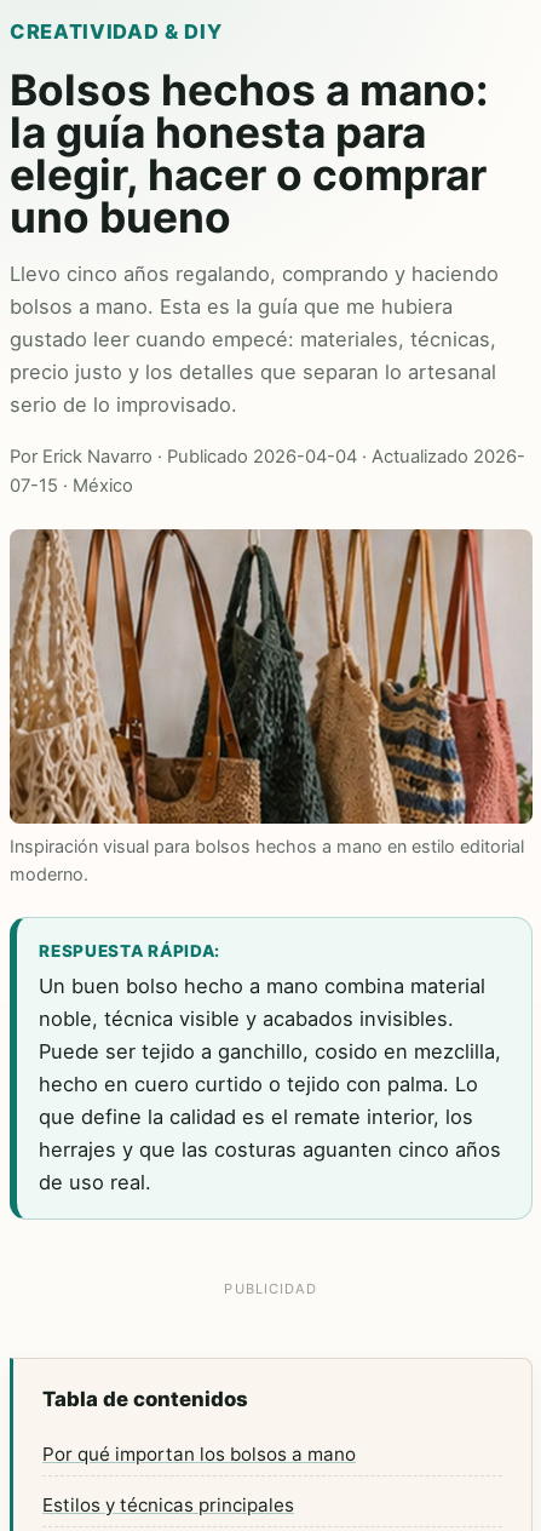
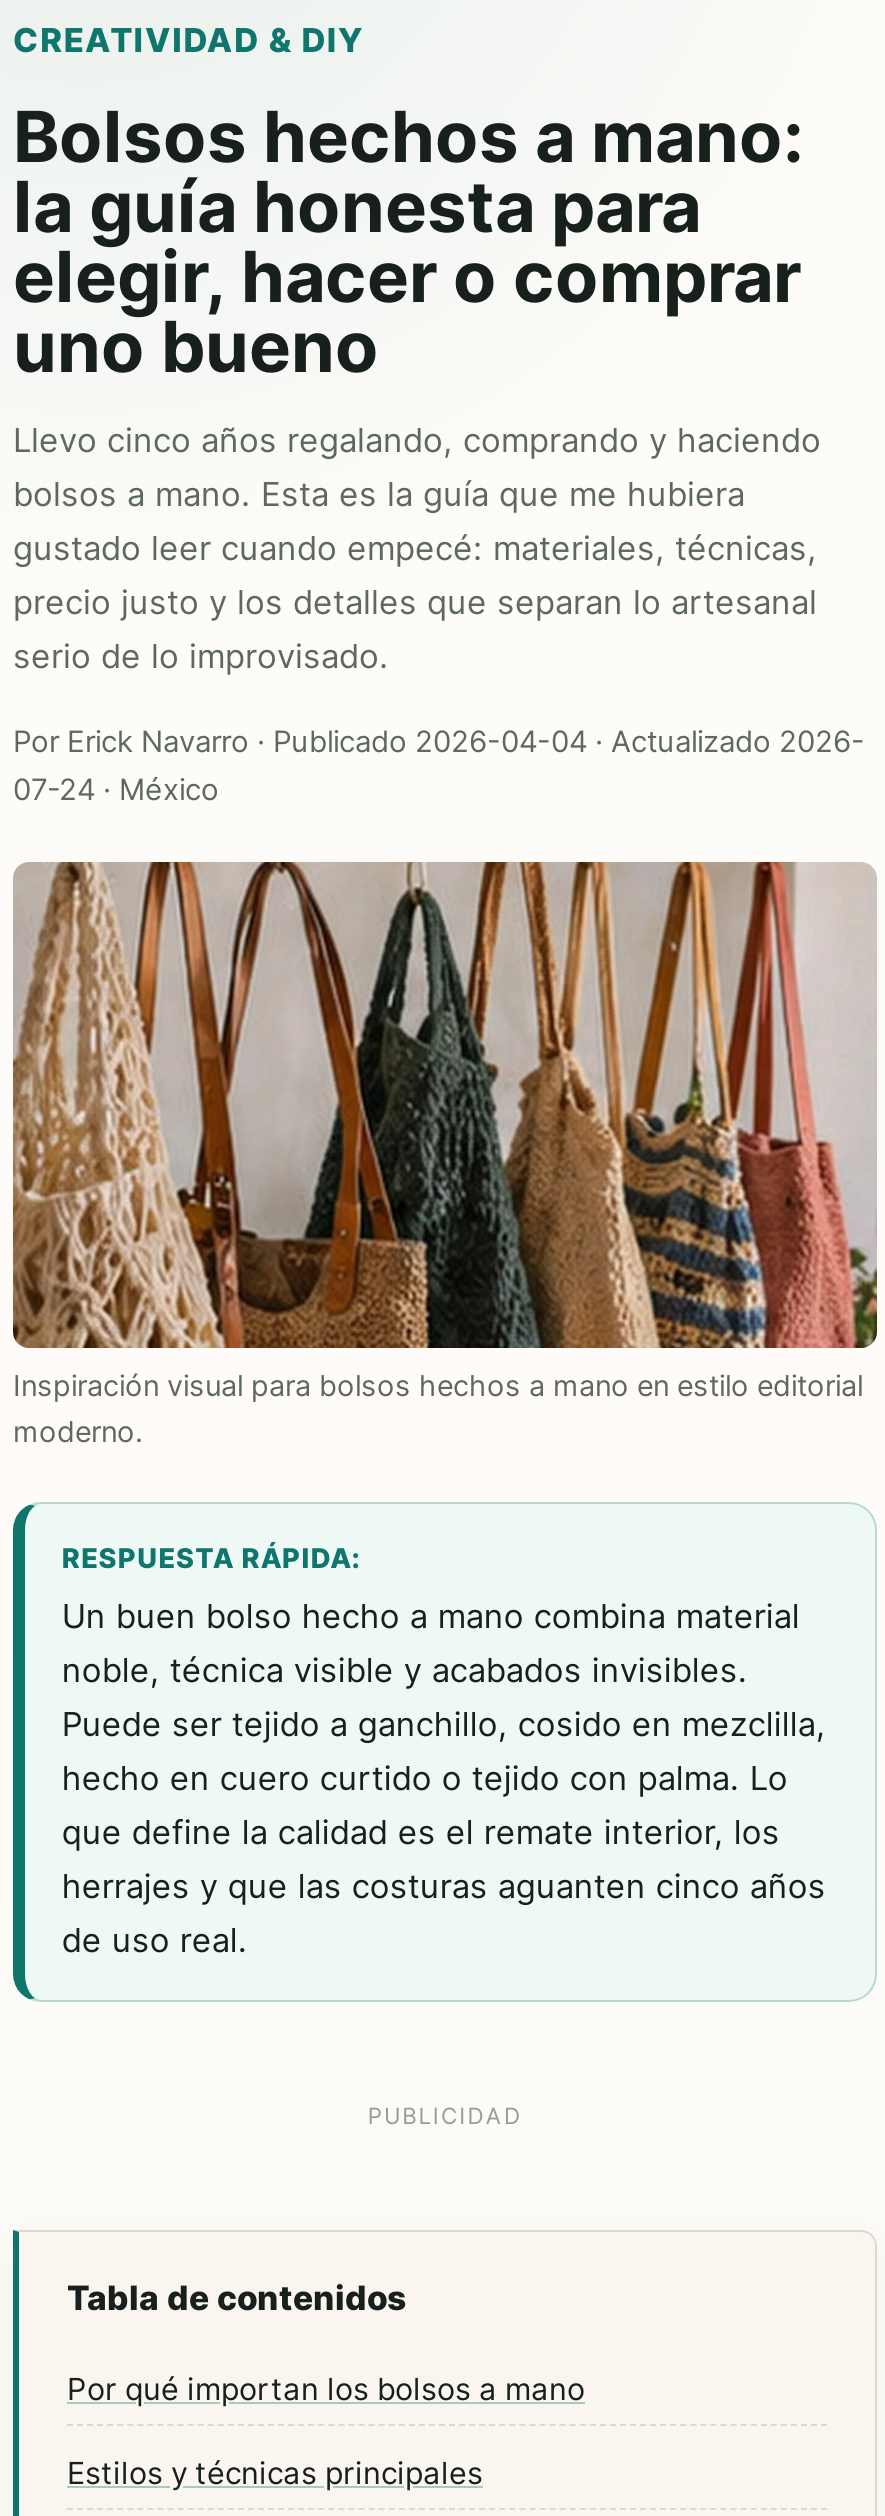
- 07-15 · México
+ 07-24 · México
